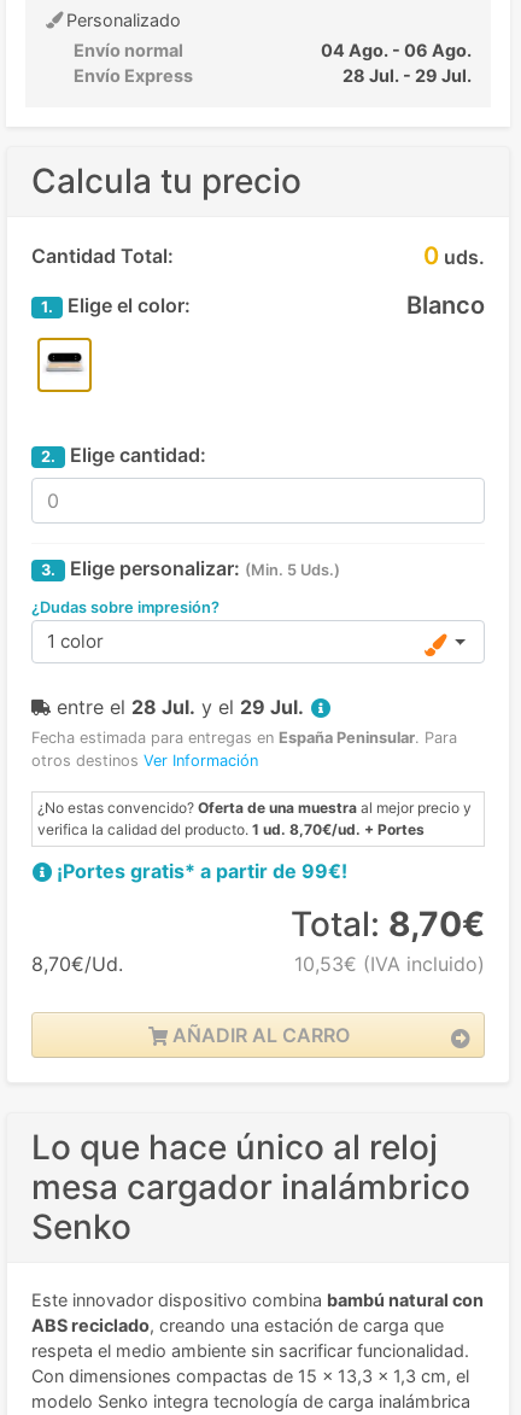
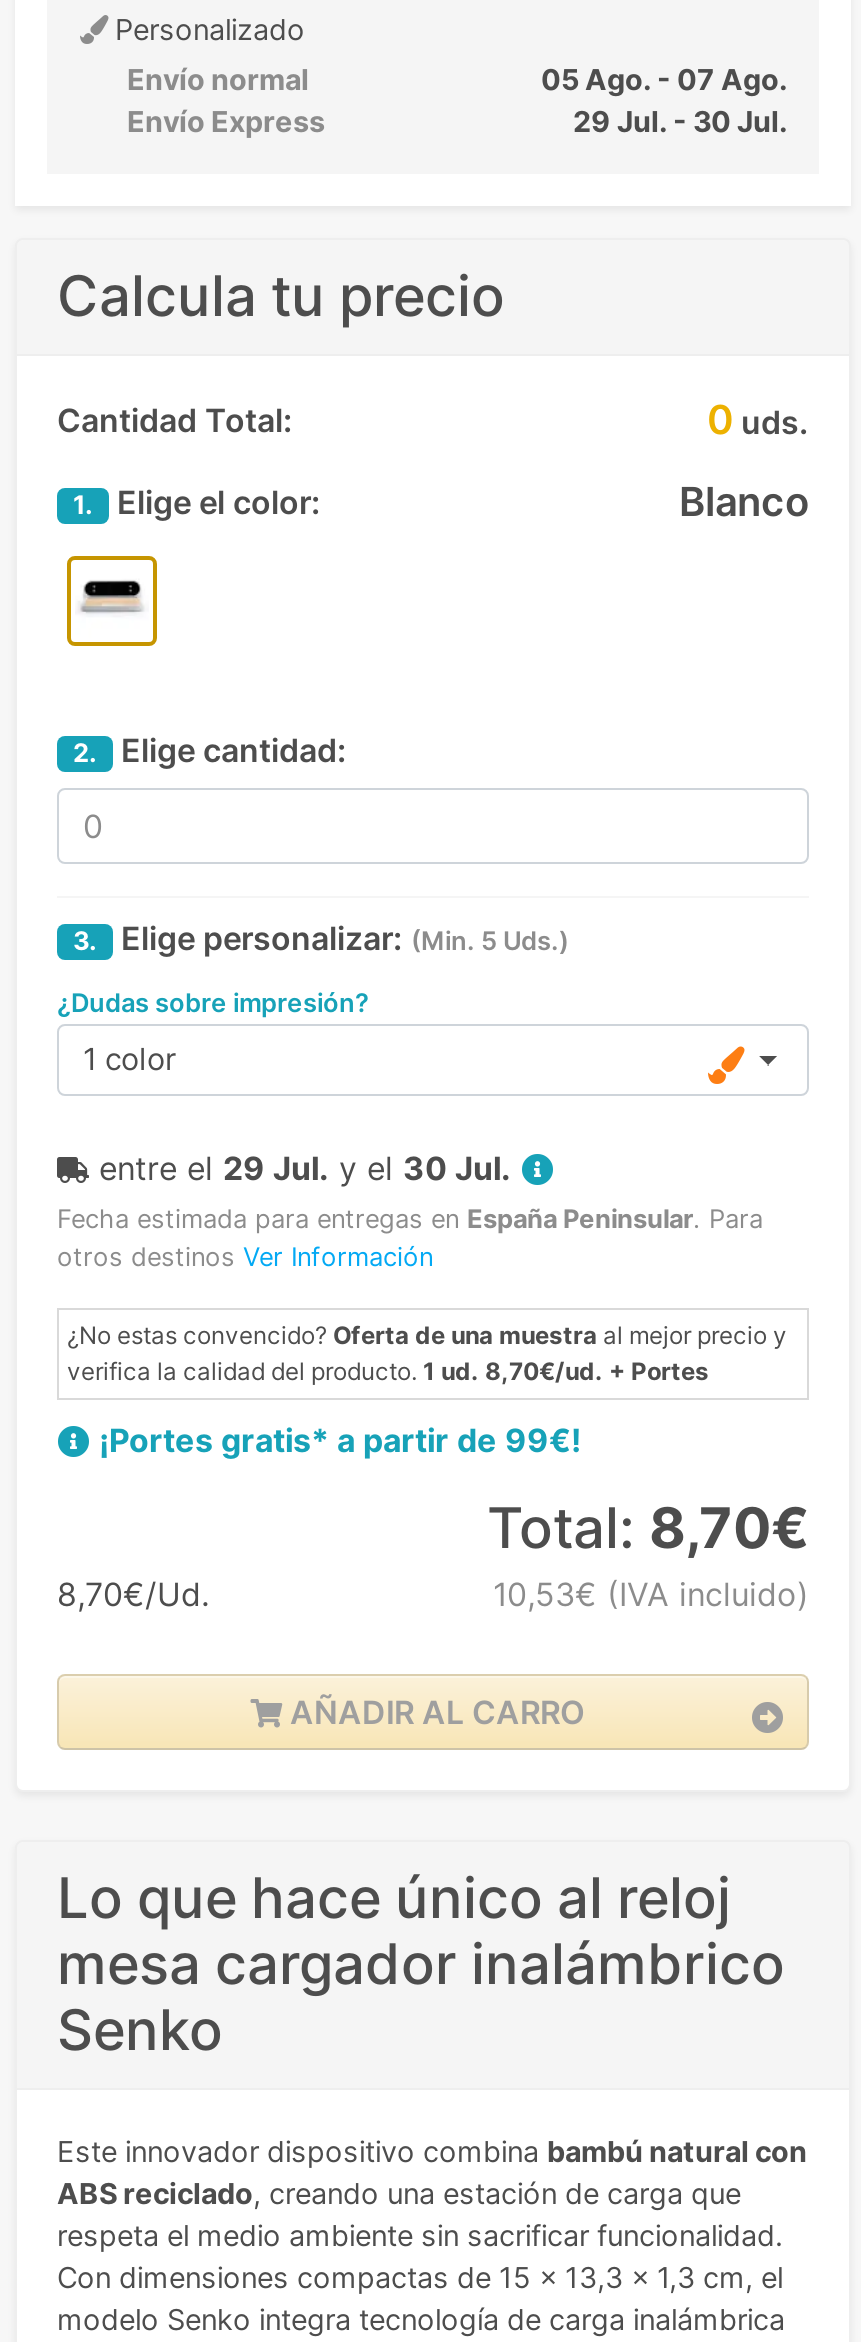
- 04 Ago. - 06 Ago.
+ 05 Ago. - 07 Ago.

- 28 Jul. - 29 Jul.
+ 29 Jul. - 30 Jul.

- entre el 28 Jul. y el 29 Jul.
+ entre el 29 Jul. y el 30 Jul.
